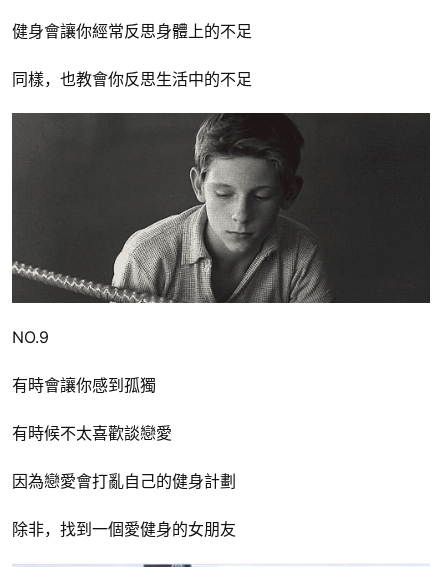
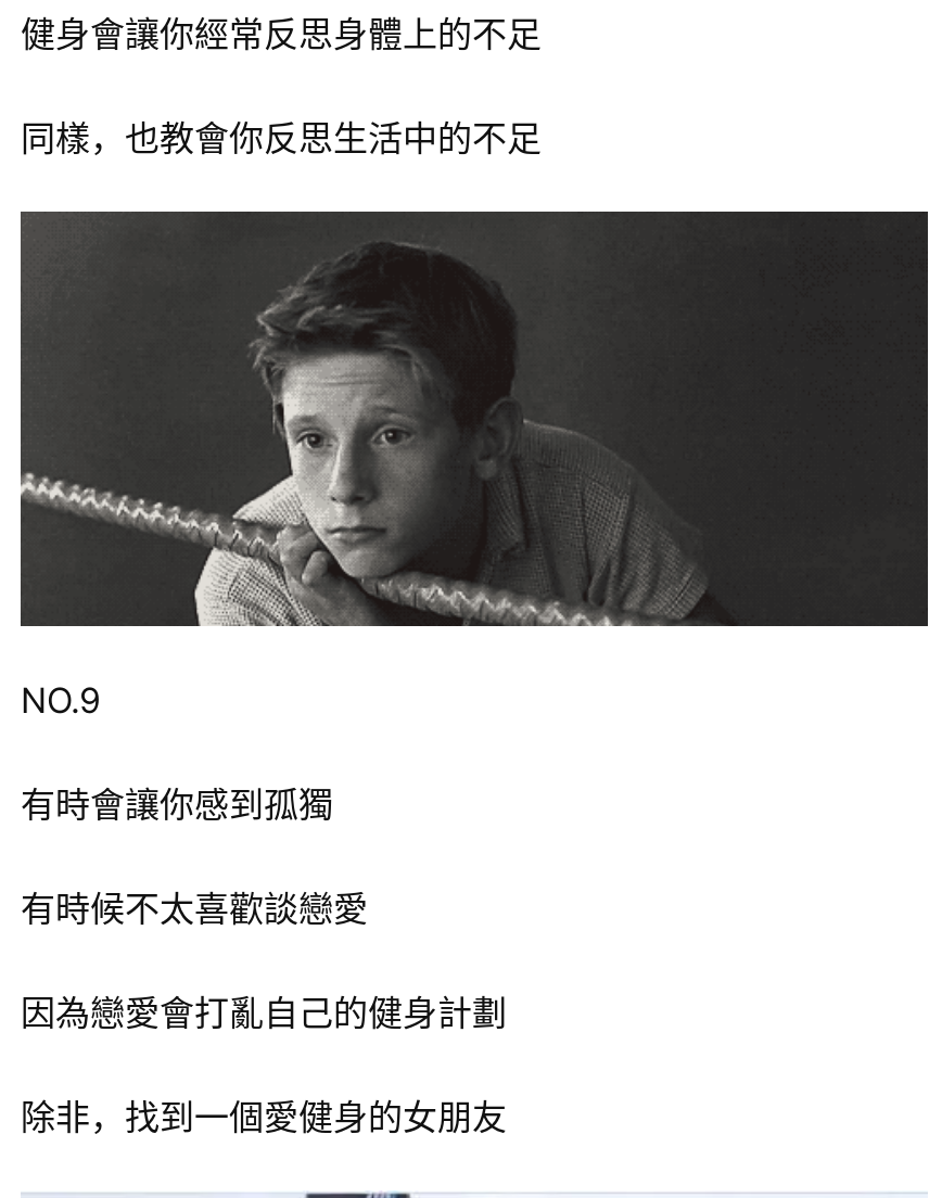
- [image]
+ [image]
